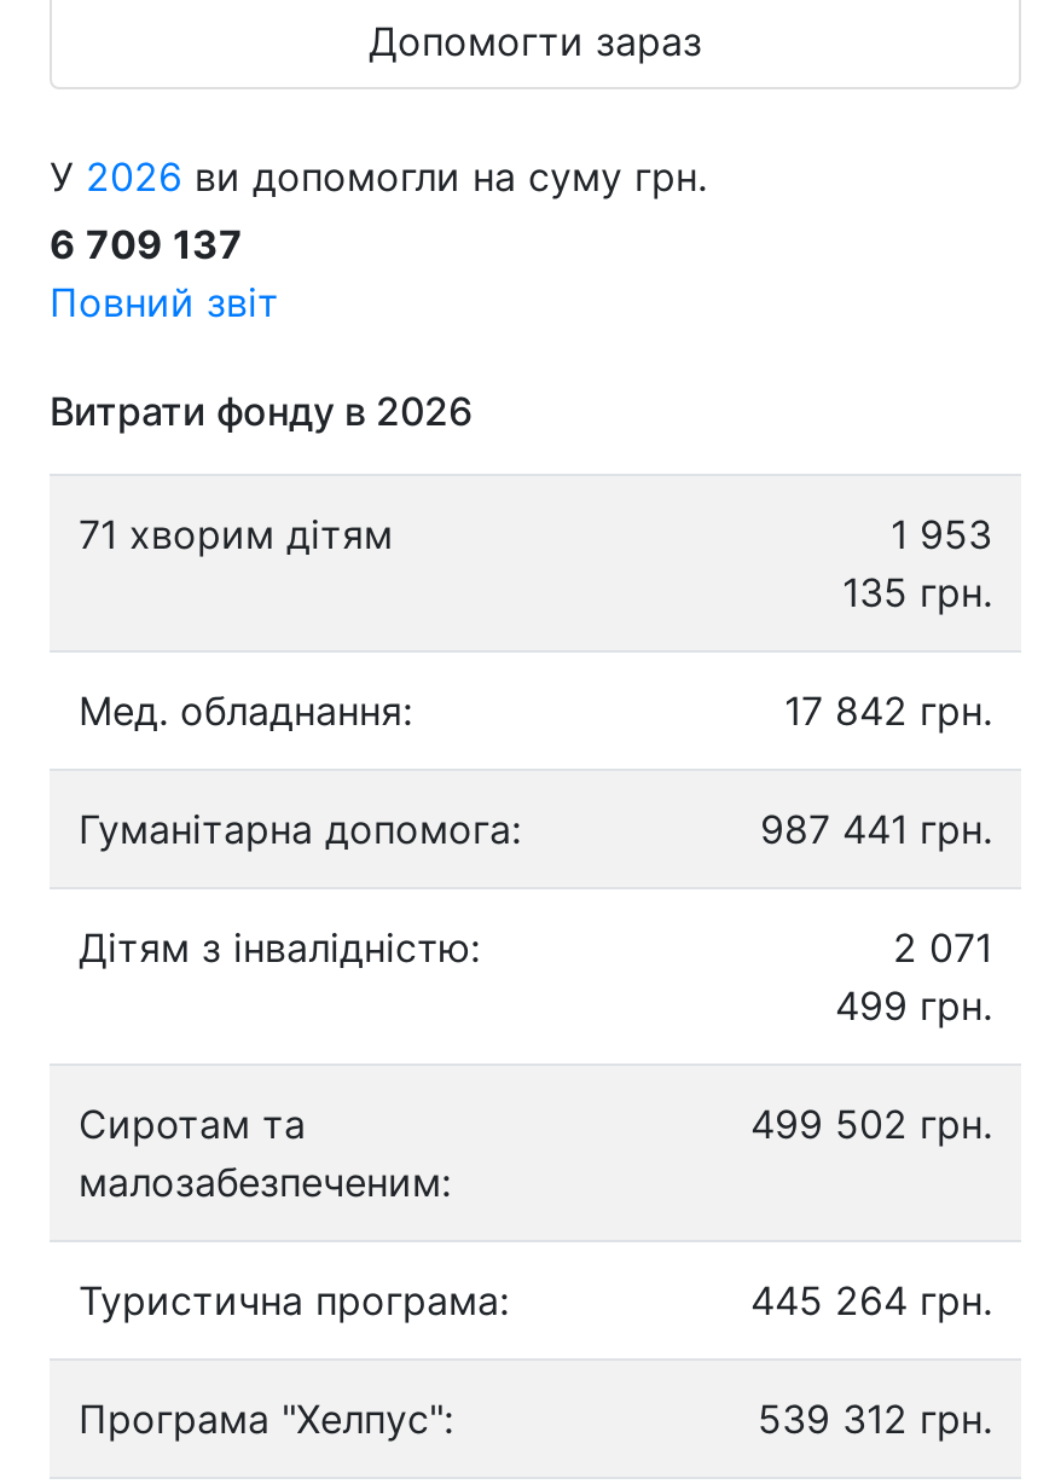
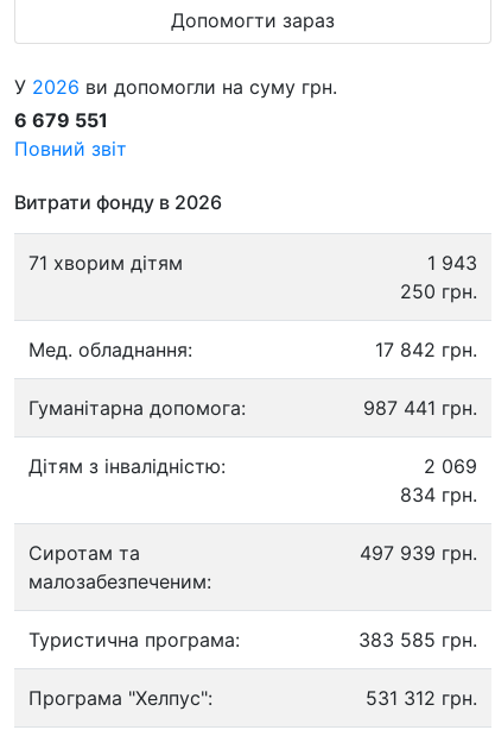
- 6 709 137
+ 6 679 551

- 1 953
+ 1 943

- 135 грн.
+ 250 грн.

- 2 071
+ 2 069

- 499 грн.
+ 834 грн.

- 499 502 грн.
+ 497 939 грн.

- 445 264 грн.
+ 383 585 грн.

- 539 312 грн.
+ 531 312 грн.
